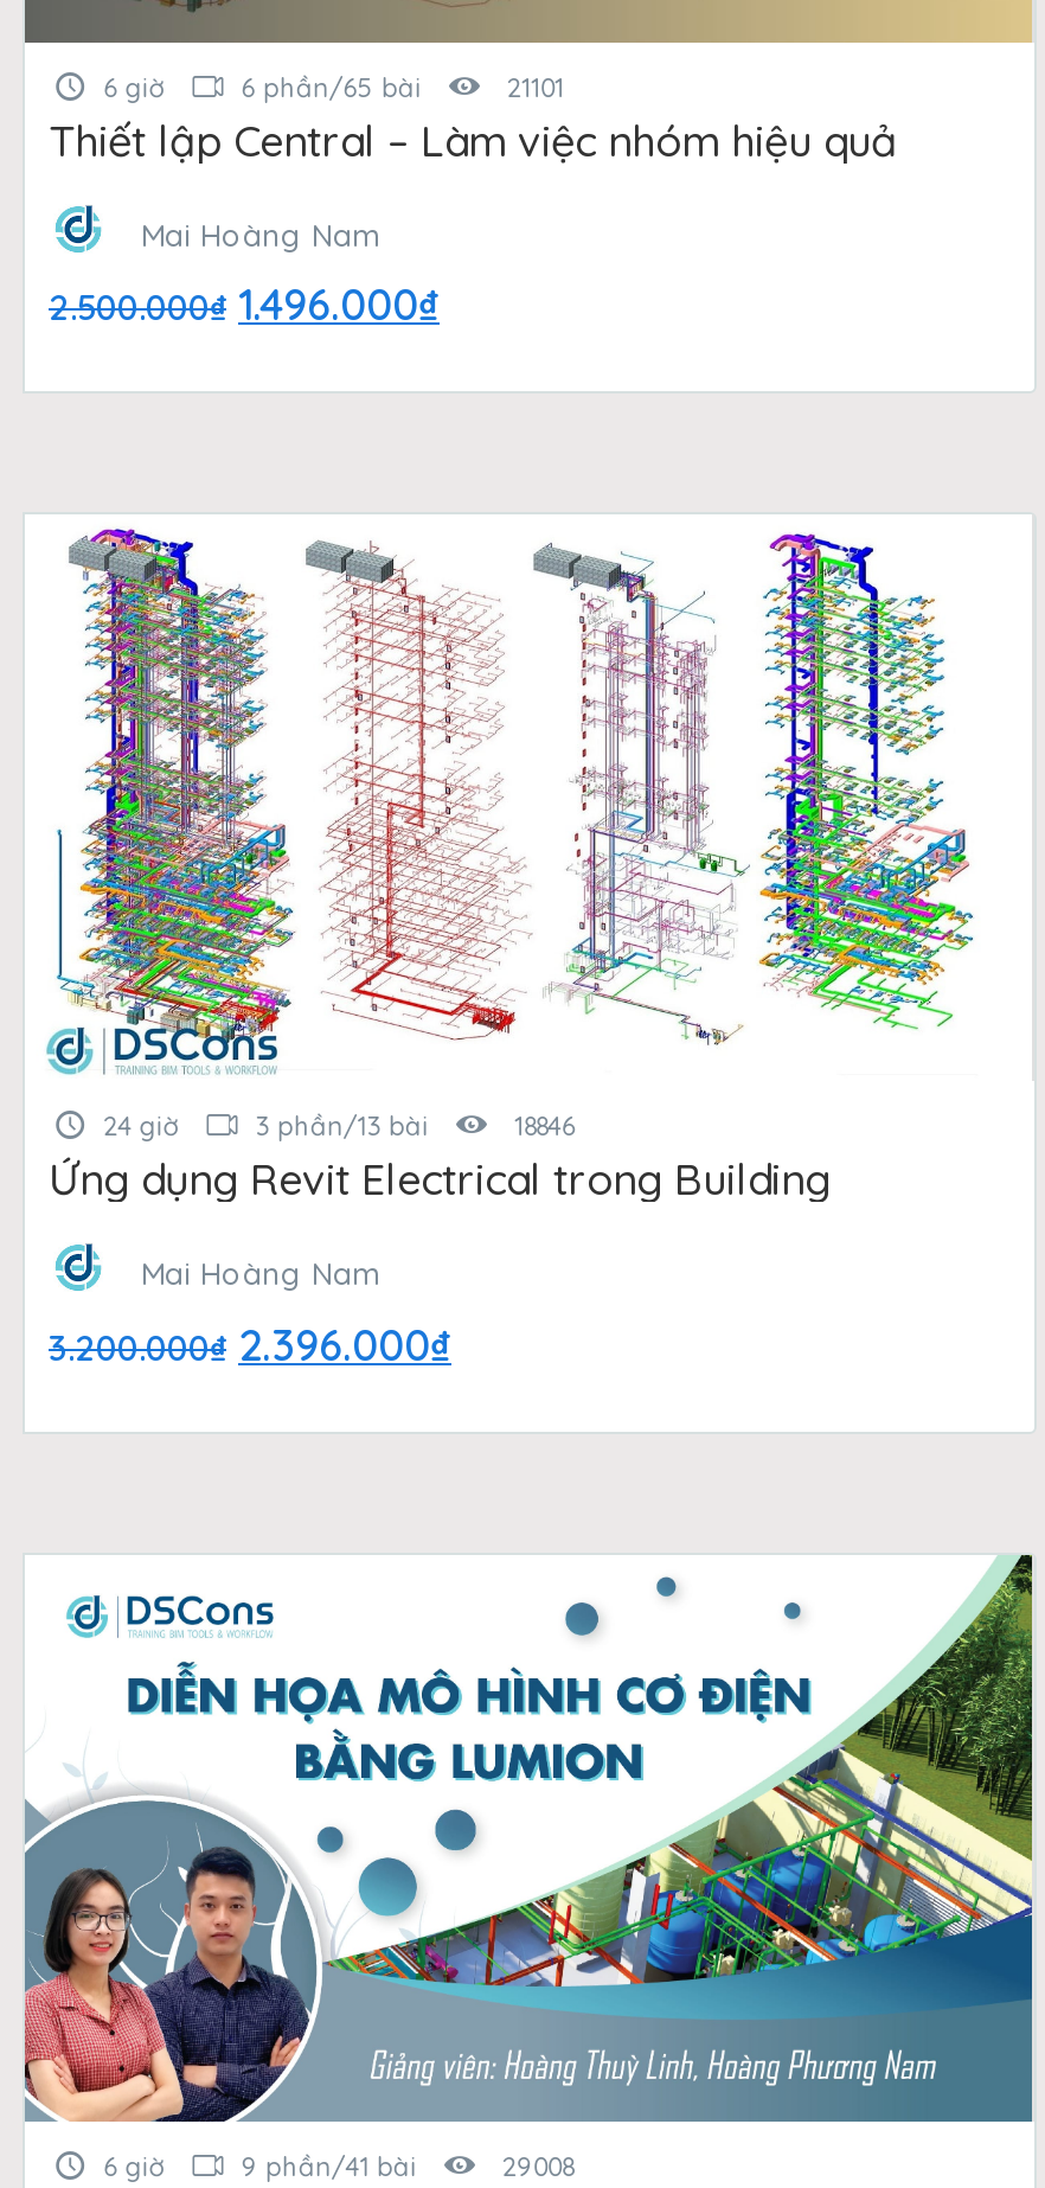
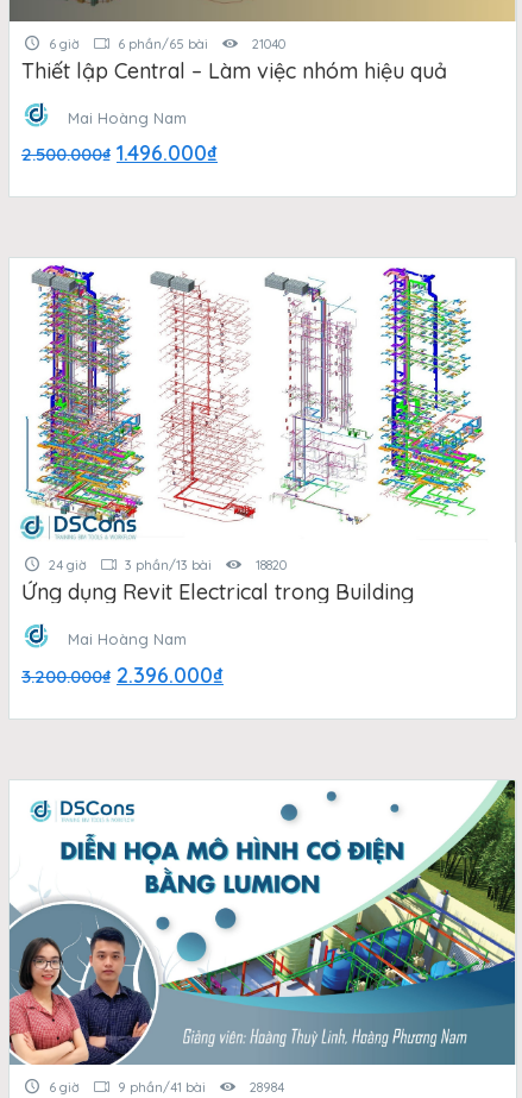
- 21101
+ 21040

- 18846
+ 18820

- 29008
+ 28984
